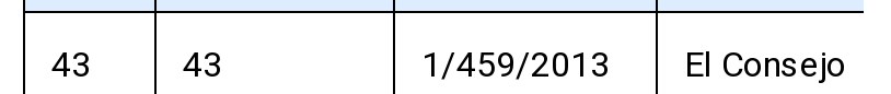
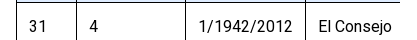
- 43
- 43
- 1/459/2013
+ 31
+ 4
+ 1/1942/2012
